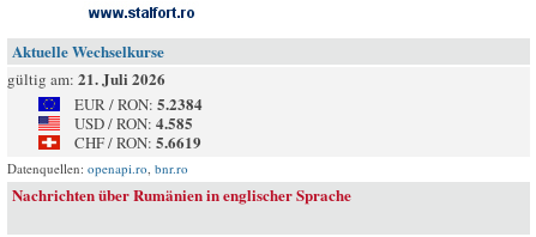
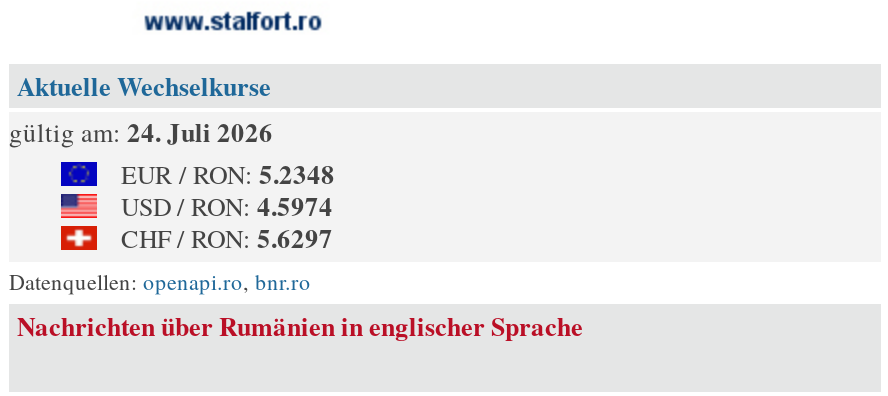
- gültig am: 21. Juli 2026
+ gültig am: 24. Juli 2026

- EUR / RON: 5.2384
+ EUR / RON: 5.2348

- USD / RON: 4.585
+ USD / RON: 4.5974

- CHF / RON: 5.6619
+ CHF / RON: 5.6297
